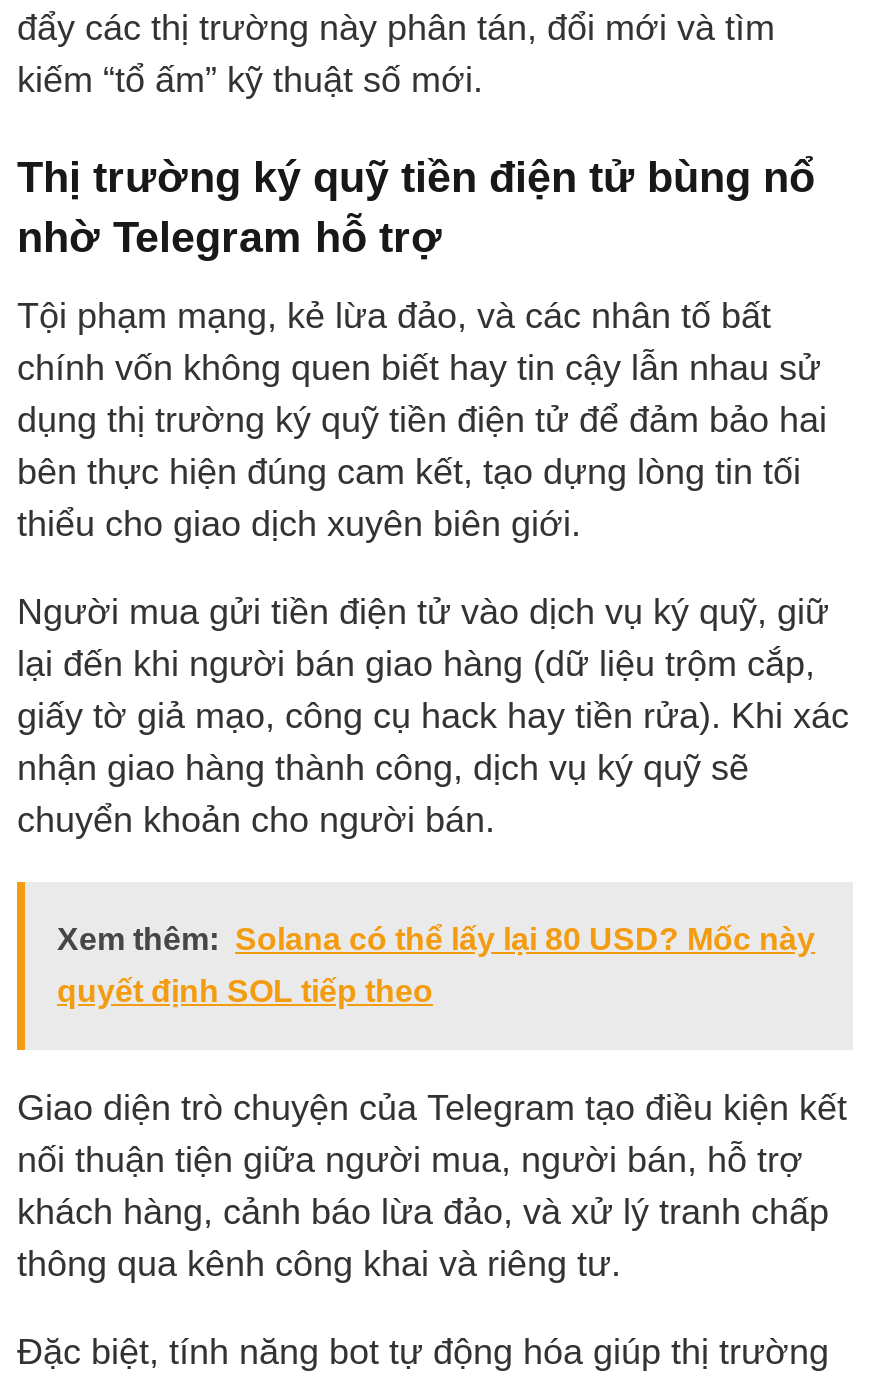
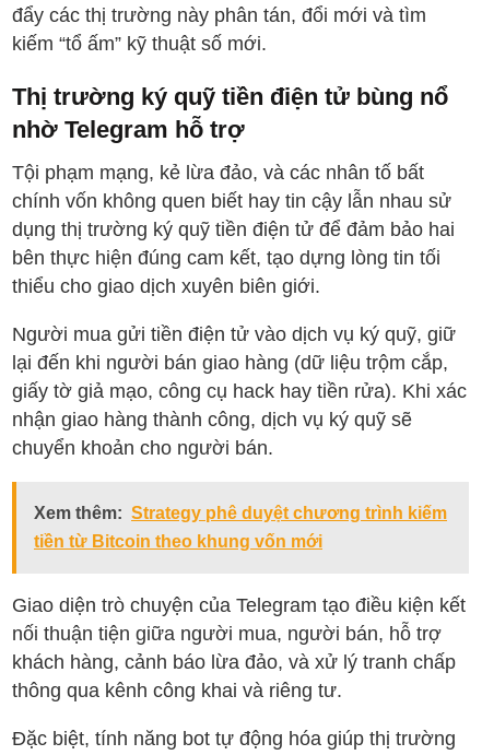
- Xem thêm: Solana có thể lấy lại 80 USD? Mốc này
+ Xem thêm: Strategy phê duyệt chương trình kiếm

- quyết định SOL tiếp theo
+ tiền từ Bitcoin theo khung vốn mới
